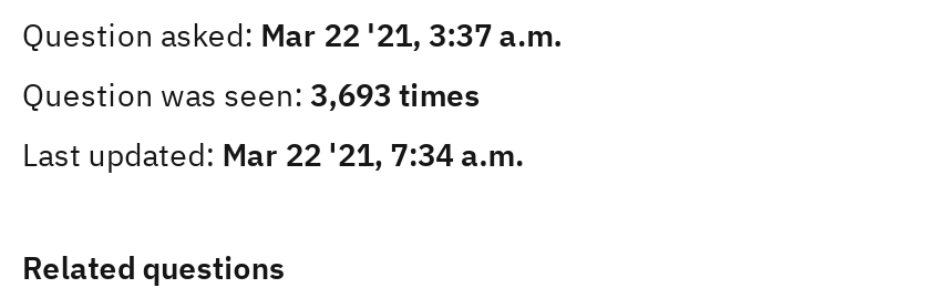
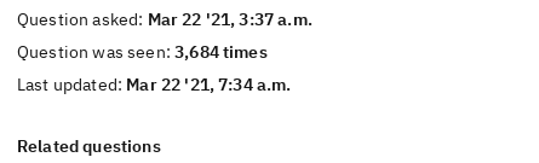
- Question was seen: 3,693 times
+ Question was seen: 3,684 times
